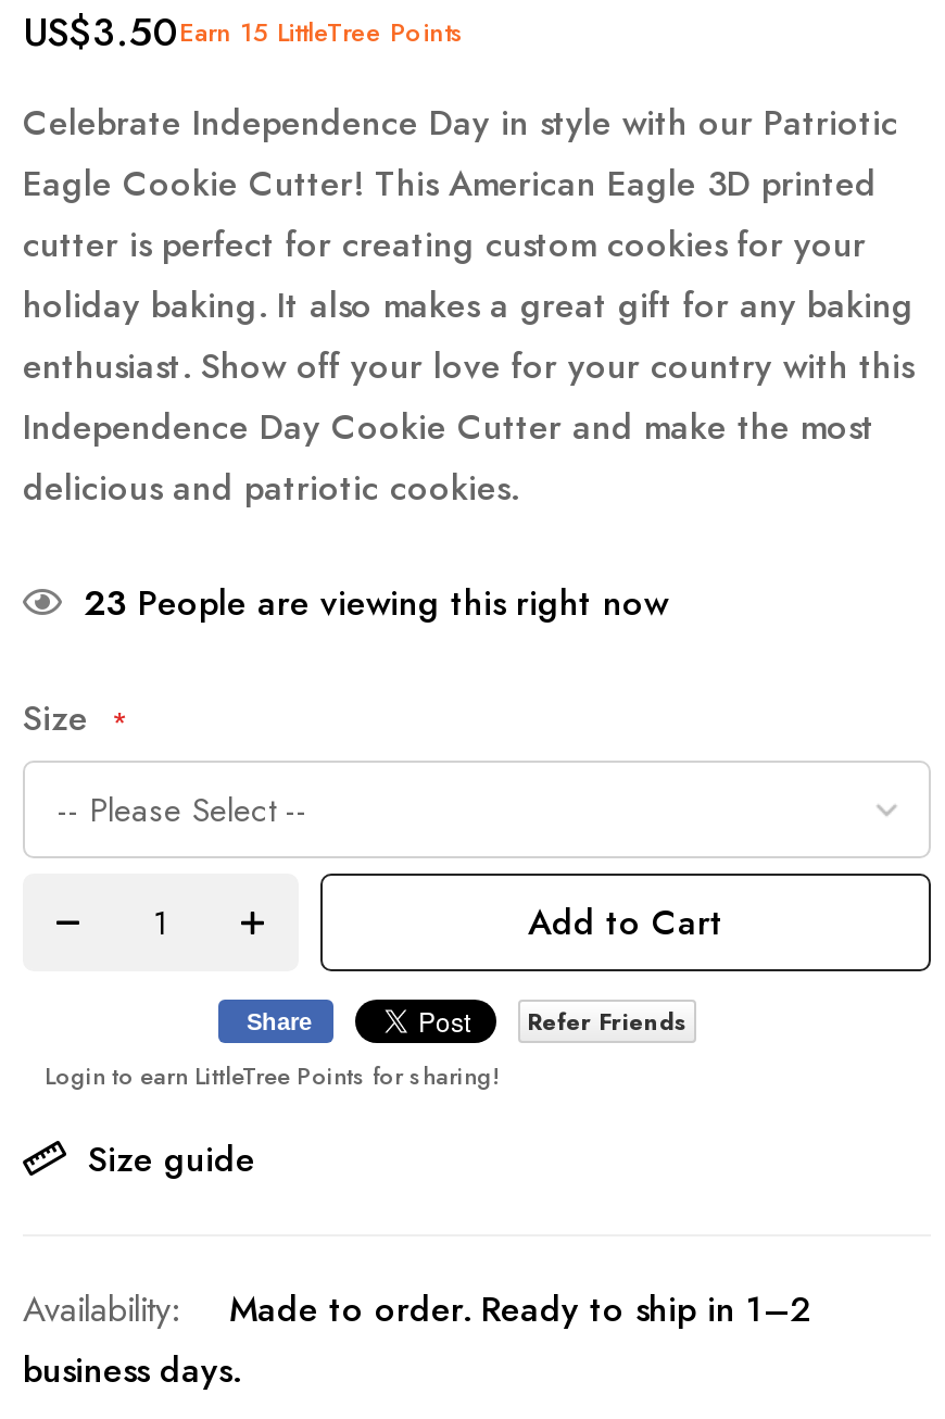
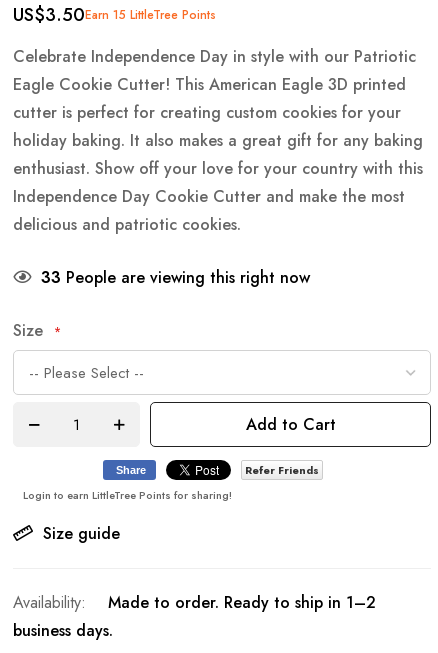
- 23 People are viewing this right now
+ 33 People are viewing this right now
